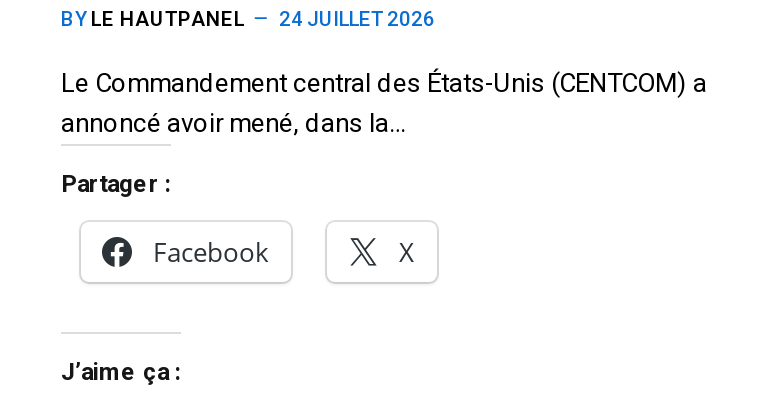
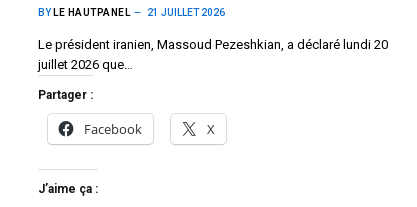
- BY LE HAUTPANEL 24 JUILLET 2026
+ BY LE HAUTPANEL 21 JUILLET 2026

- Le Commandement central des États-Unis (CENTCOM) a
- annoncé avoir mené, dans la…
+ Le président iranien, Massoud Pezeshkian, a déclaré lundi 20
+ juillet 2026 que…
